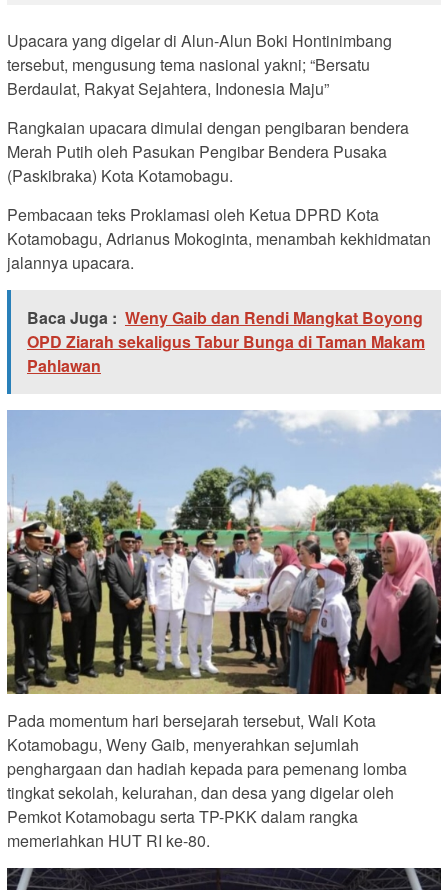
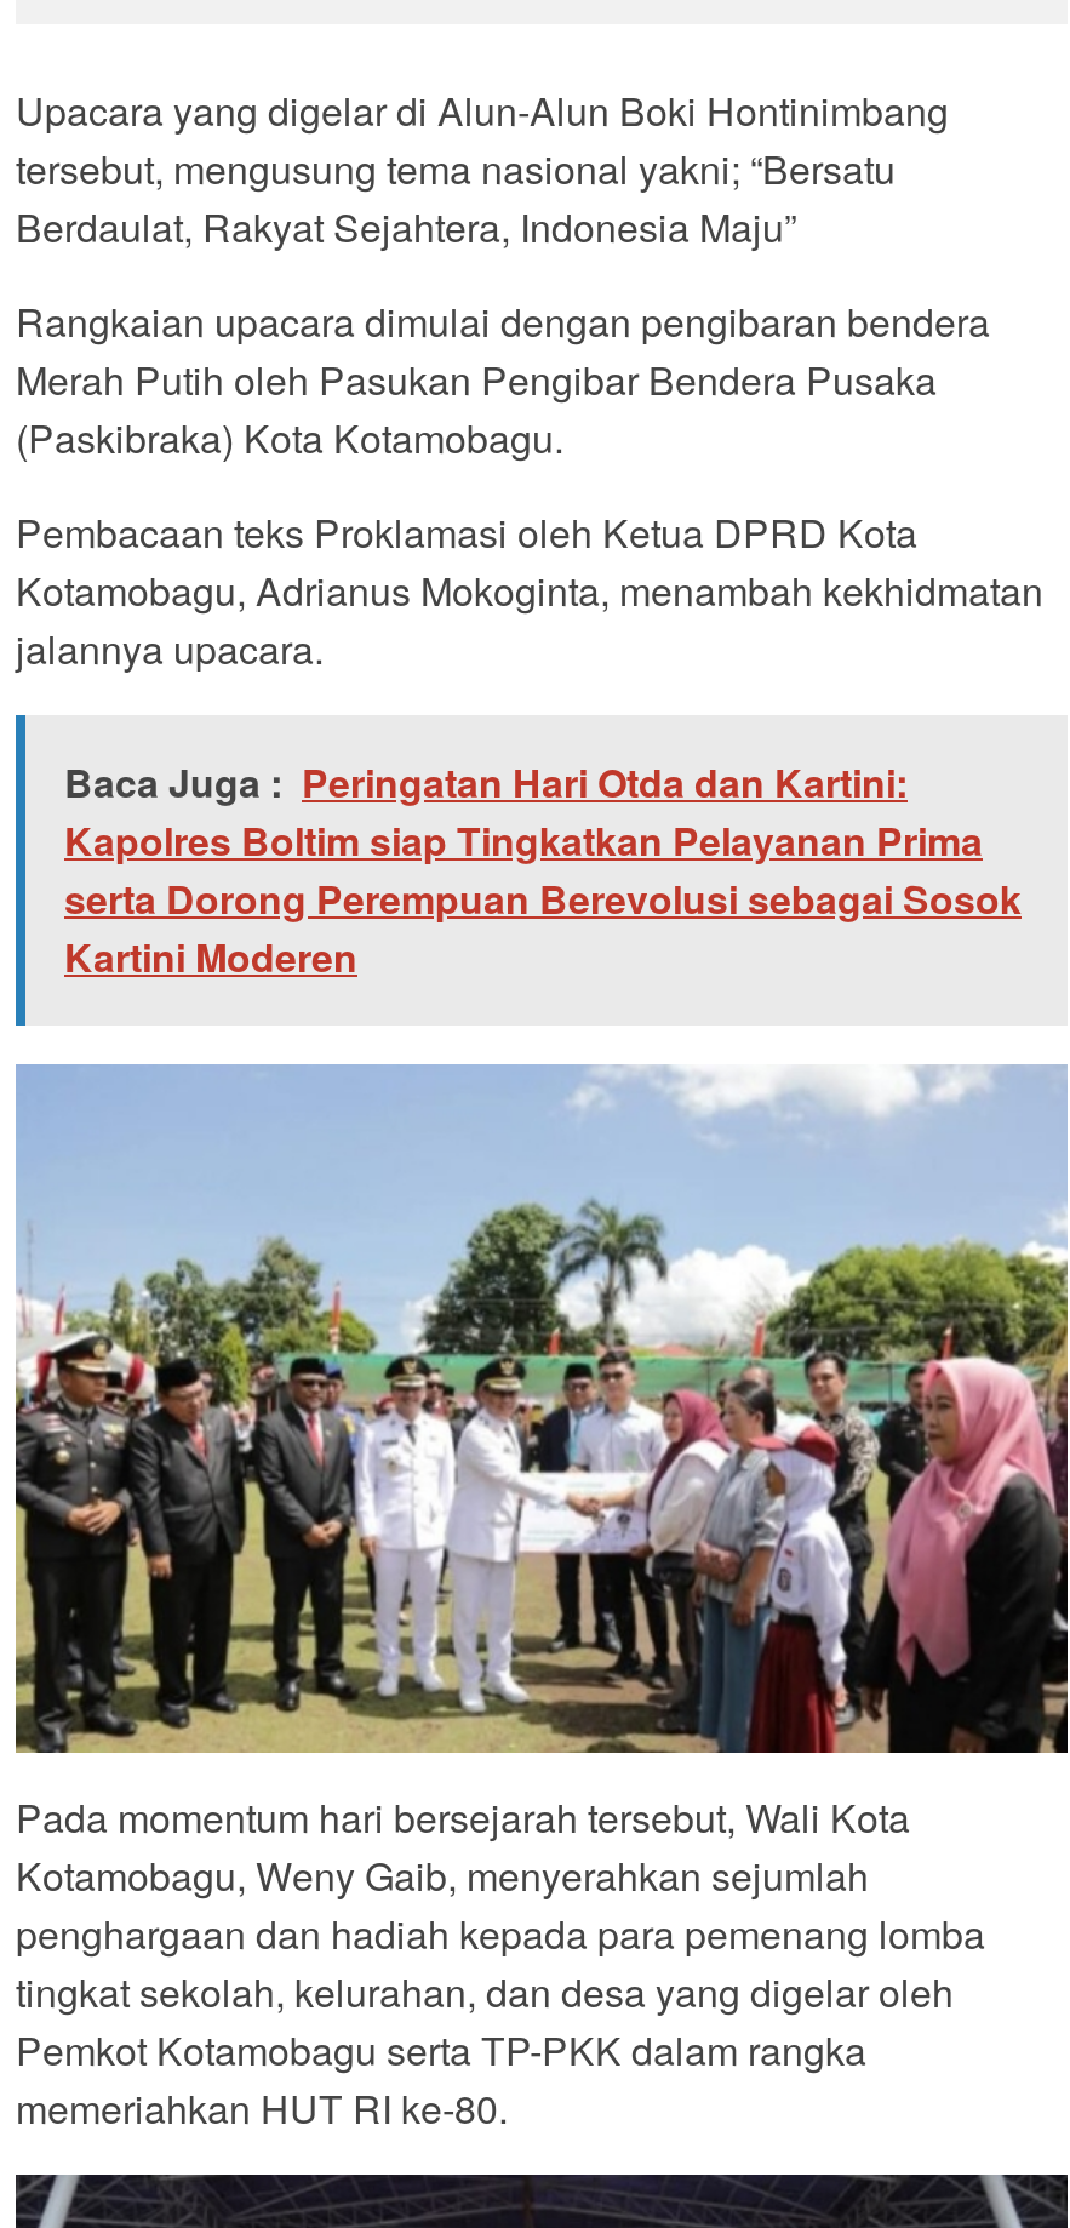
- Baca Juga : Weny Gaib dan Rendi Mangkat Boyong
- OPD Ziarah sekaligus Tabur Bunga di Taman Makam
- Pahlawan
+ Baca Juga : Peringatan Hari Otda dan Kartini:
+ Kapolres Boltim siap Tingkatkan Pelayanan Prima
+ serta Dorong Perempuan Berevolusi sebagai Sosok
+ Kartini Moderen
